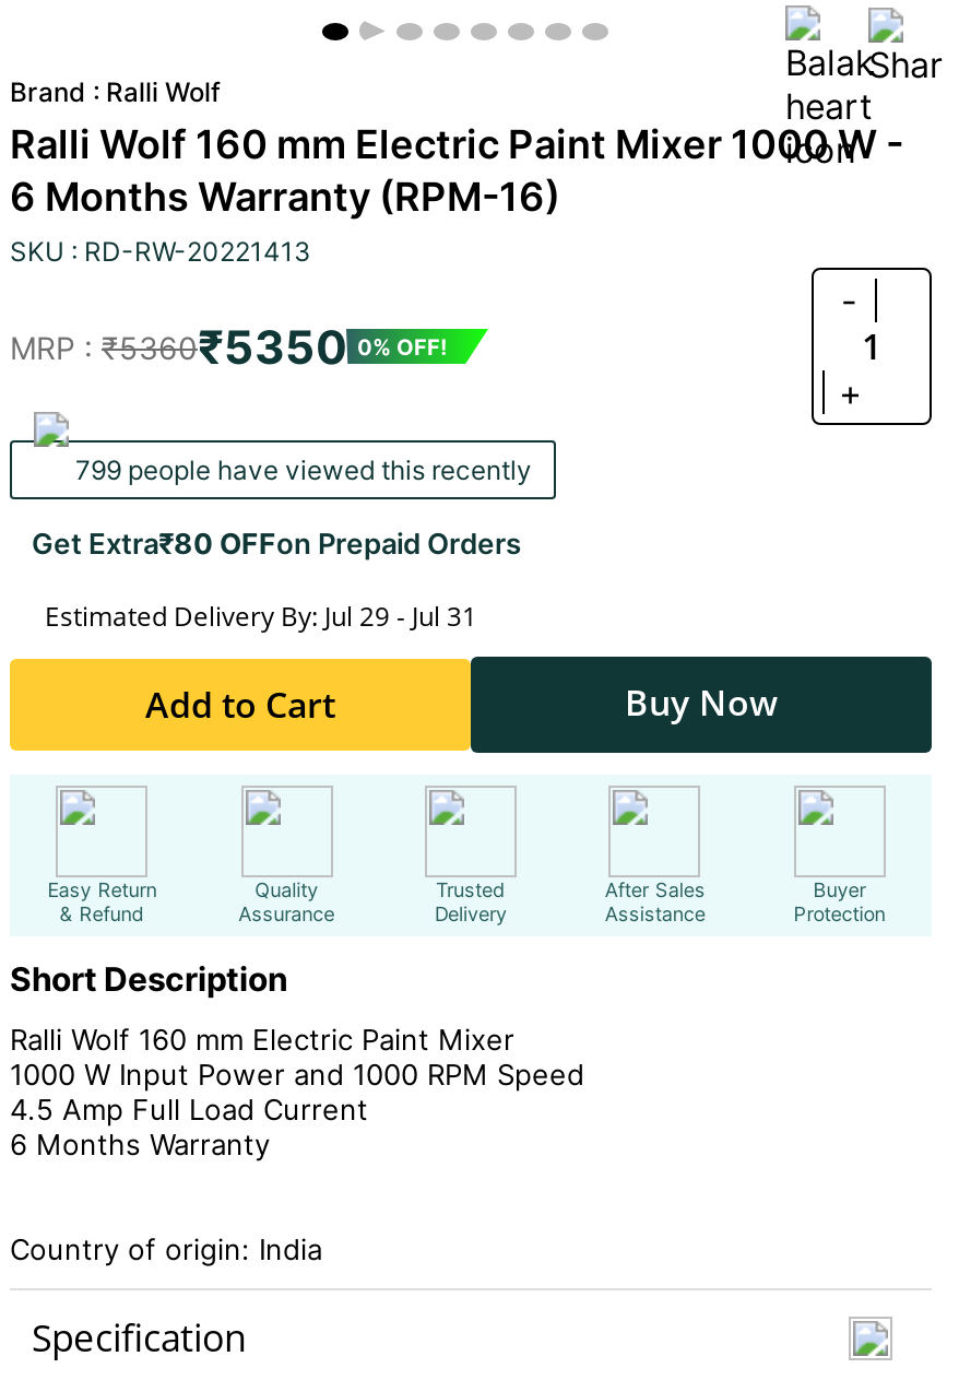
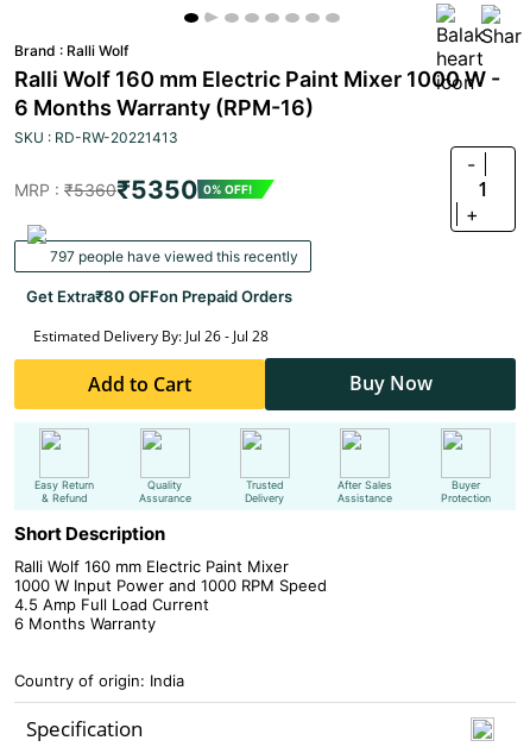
- 799 people have viewed this recently
+ 797 people have viewed this recently

- Estimated Delivery By: Jul 29 - Jul 31
+ Estimated Delivery By: Jul 26 - Jul 28
